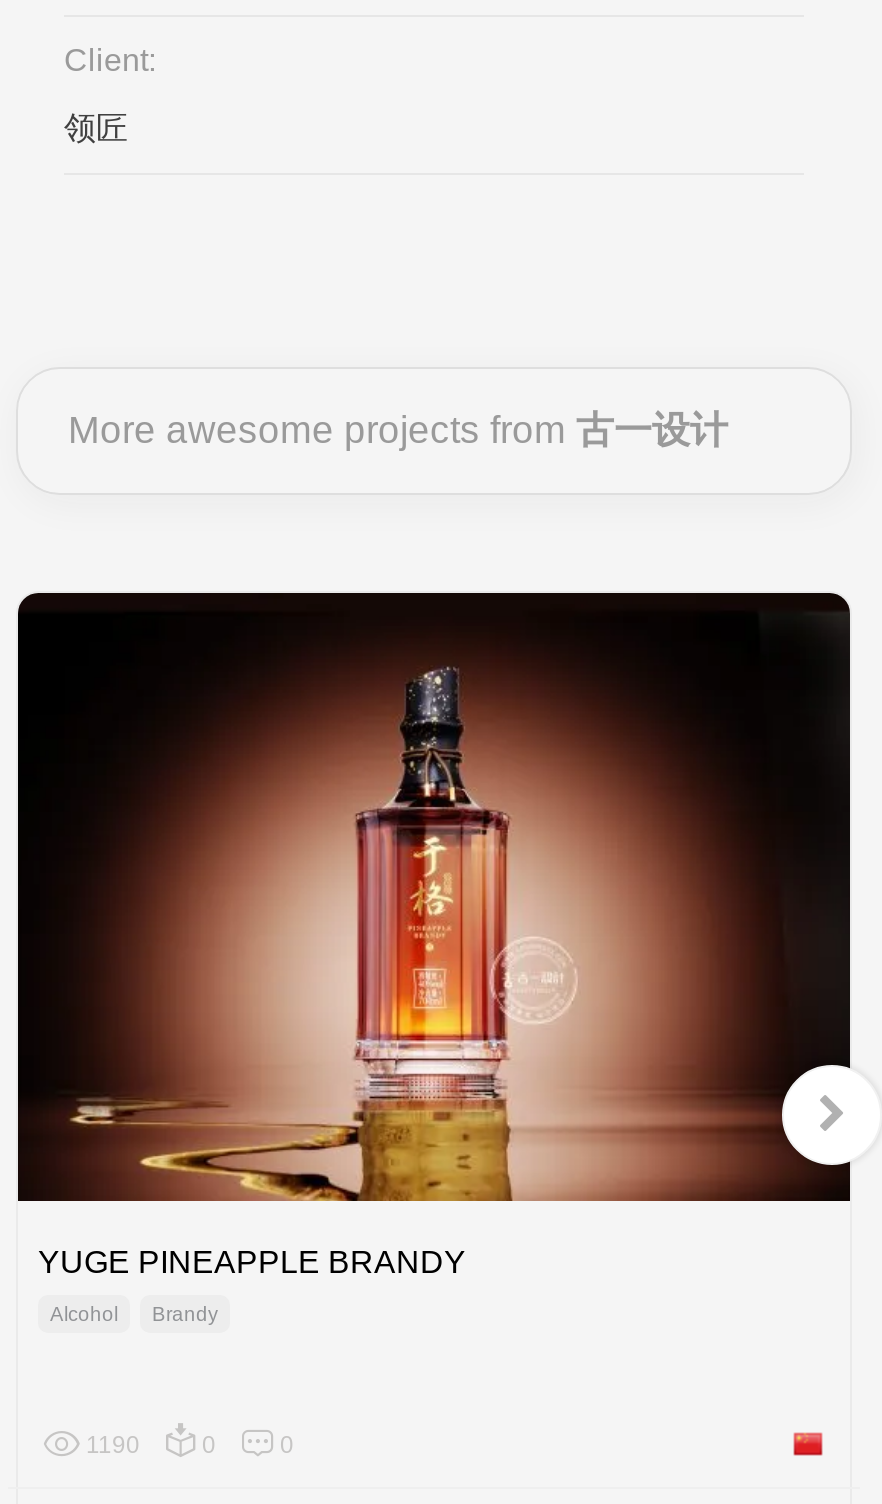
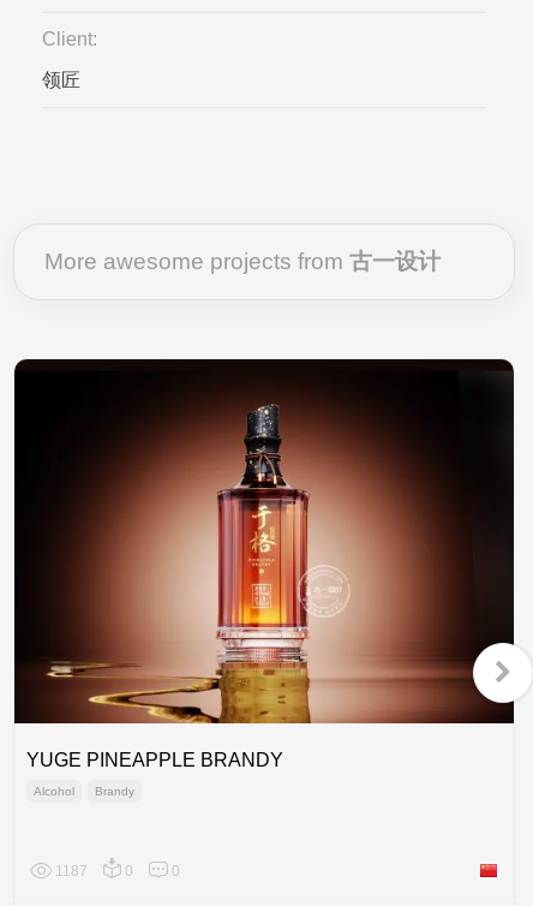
- 1190
+ 1187
